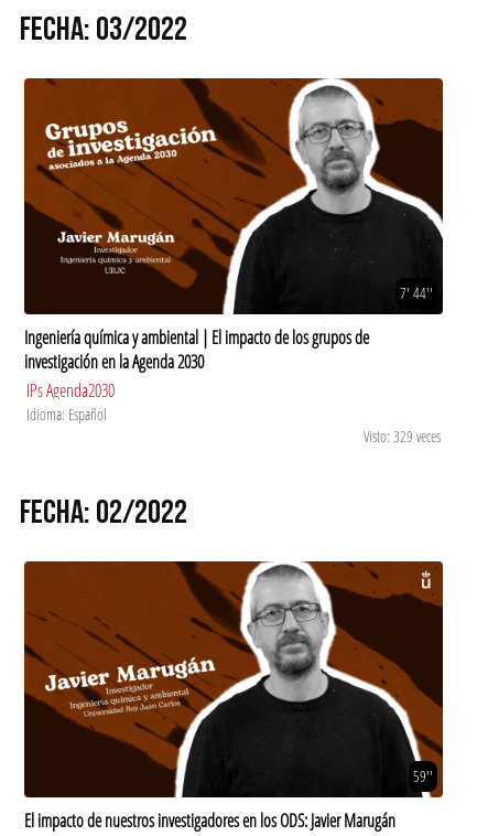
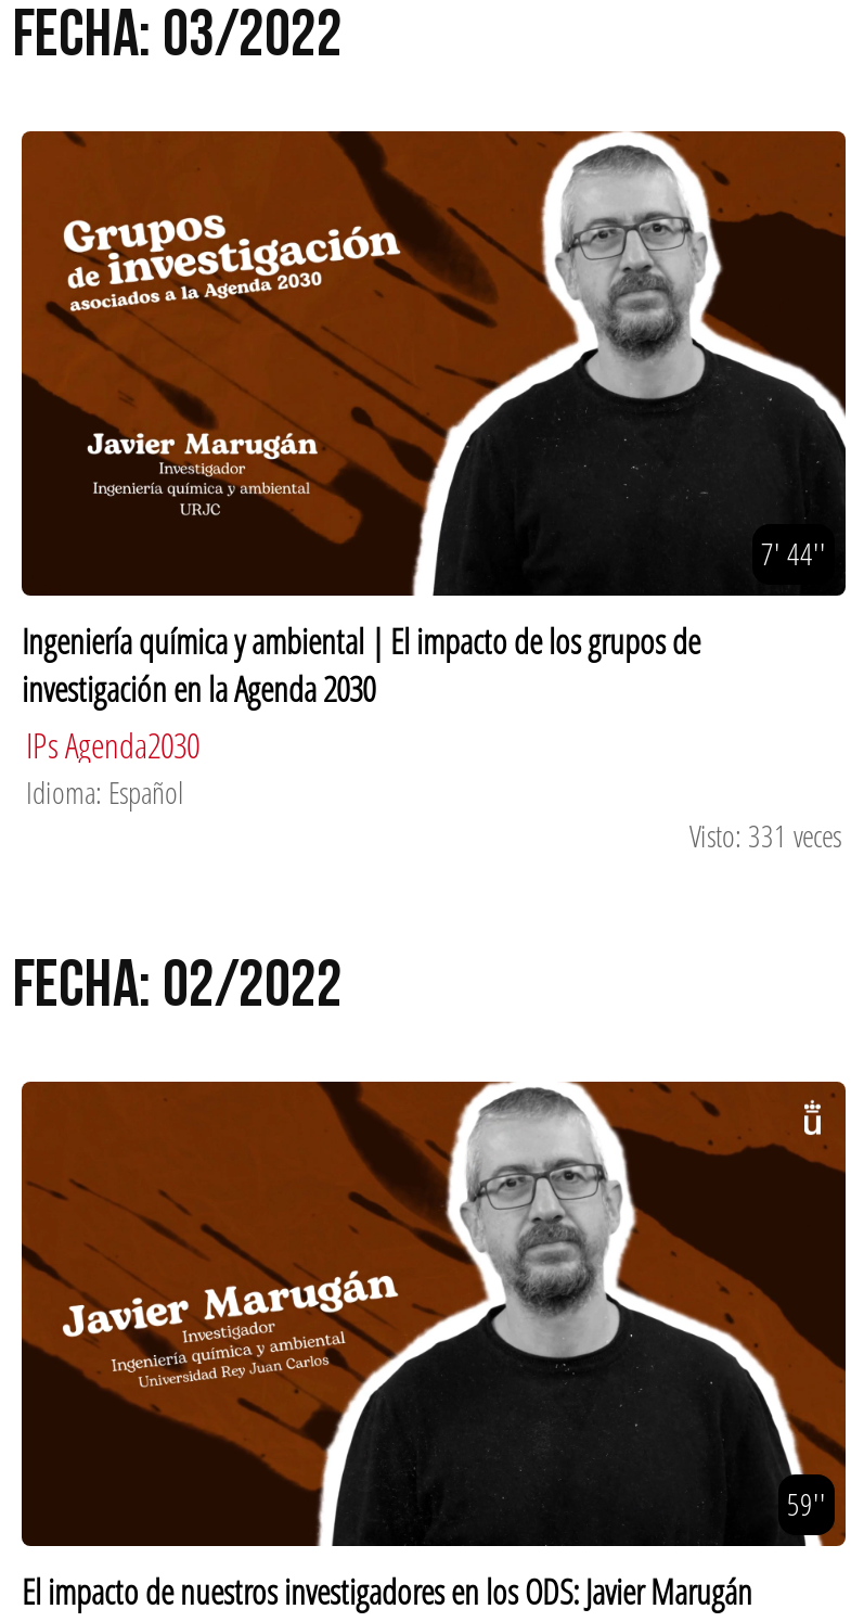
- Visto: 329 veces
+ Visto: 331 veces
